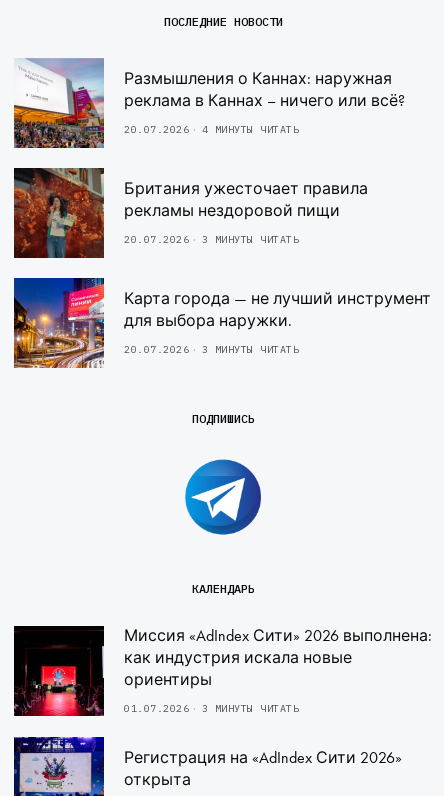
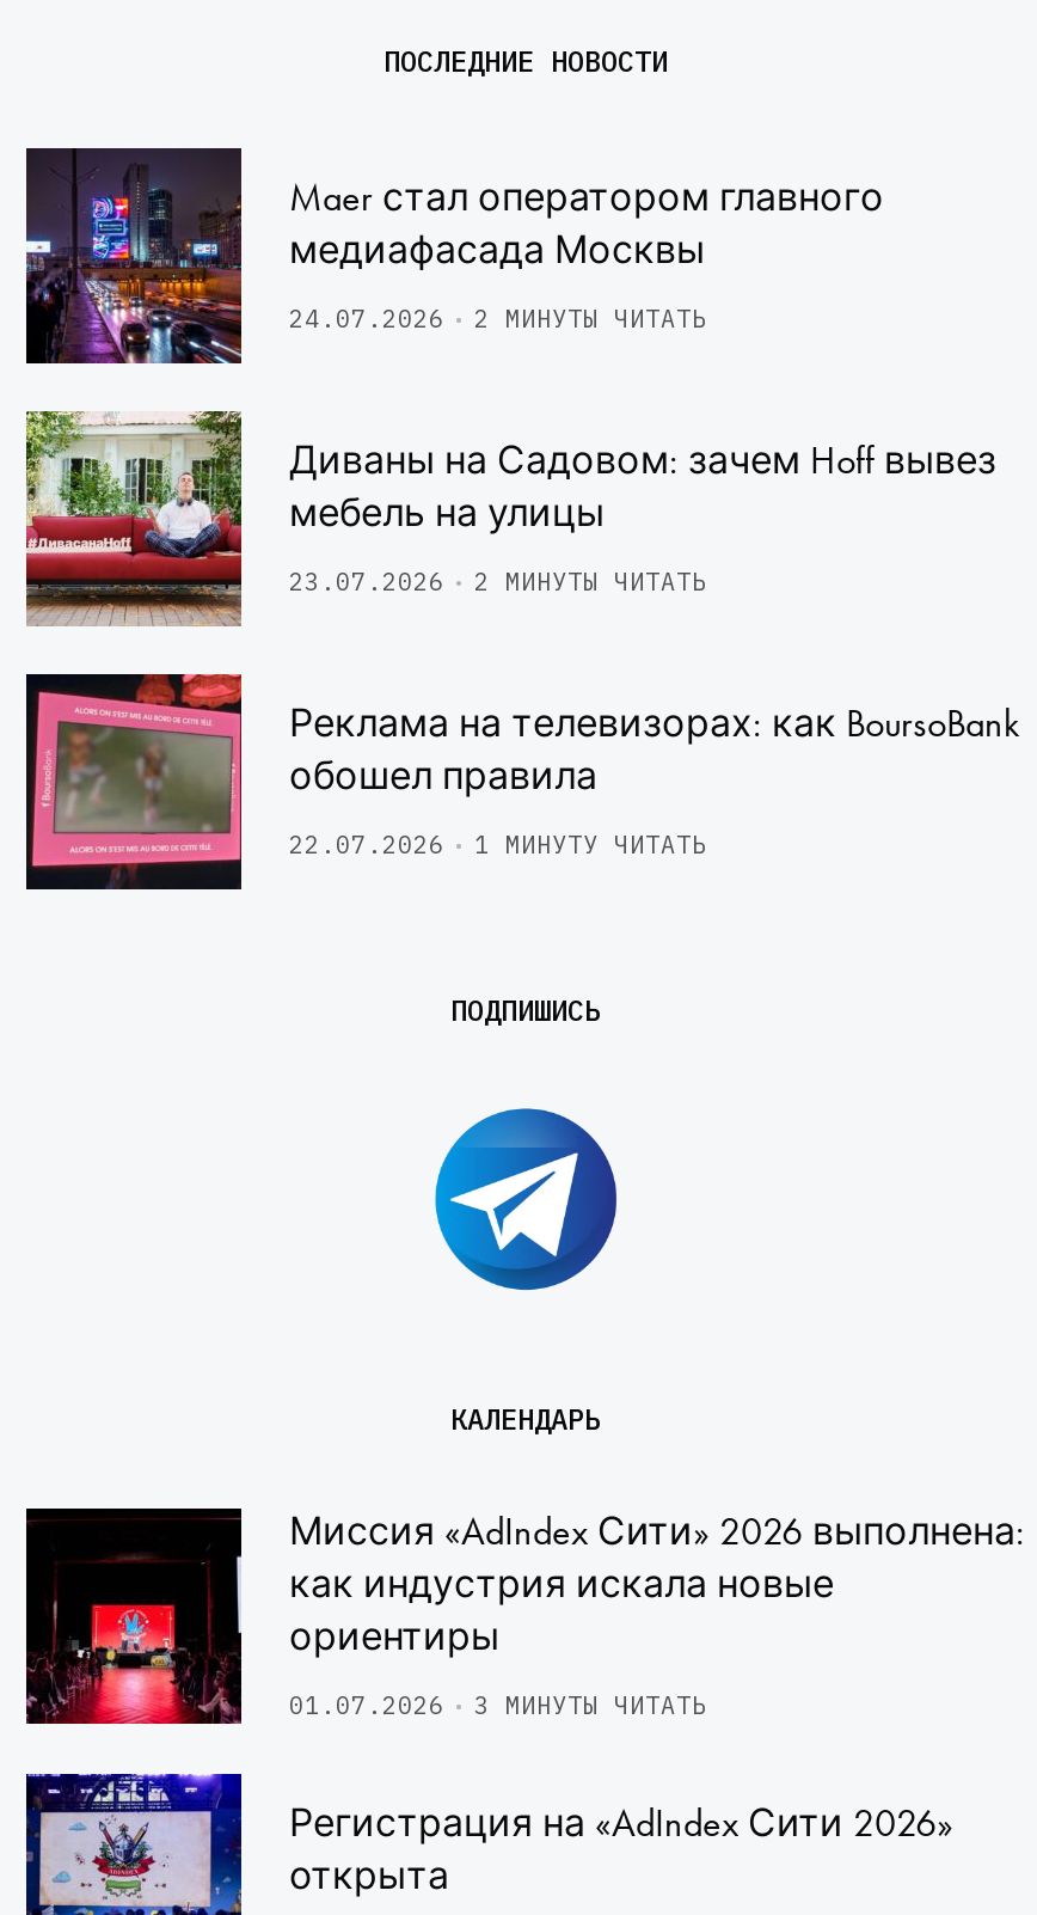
- [image]
- Размышления о Каннах: наружная
- реклама в Каннах – ничего или всё?
+ [image]
+ Maer стал оператором главного
+ медиафасада Москвы

- 20.07.2026
- 4 МИНУТЫ ЧИТАТЬ
+ 24.07.2026
+ 2 МИНУТЫ ЧИТАТЬ

- [image]
- Британия ужесточает правила
- рекламы нездоровой пищи
+ [image]
+ Диваны на Садовом: зачем Hoff вывез
+ мебель на улицы

- 20.07.2026
- 3 МИНУТЫ ЧИТАТЬ
+ 23.07.2026
+ 2 МИНУТЫ ЧИТАТЬ

- [image]
- Карта города — не лучший инструмент
- для выбора наружки.
+ [image]
+ Реклама на телевизорах: как BoursoBank
+ обошел правила

- 20.07.2026
- 3 МИНУТЫ ЧИТАТЬ
+ 22.07.2026
+ 1 МИНУТУ ЧИТАТЬ
